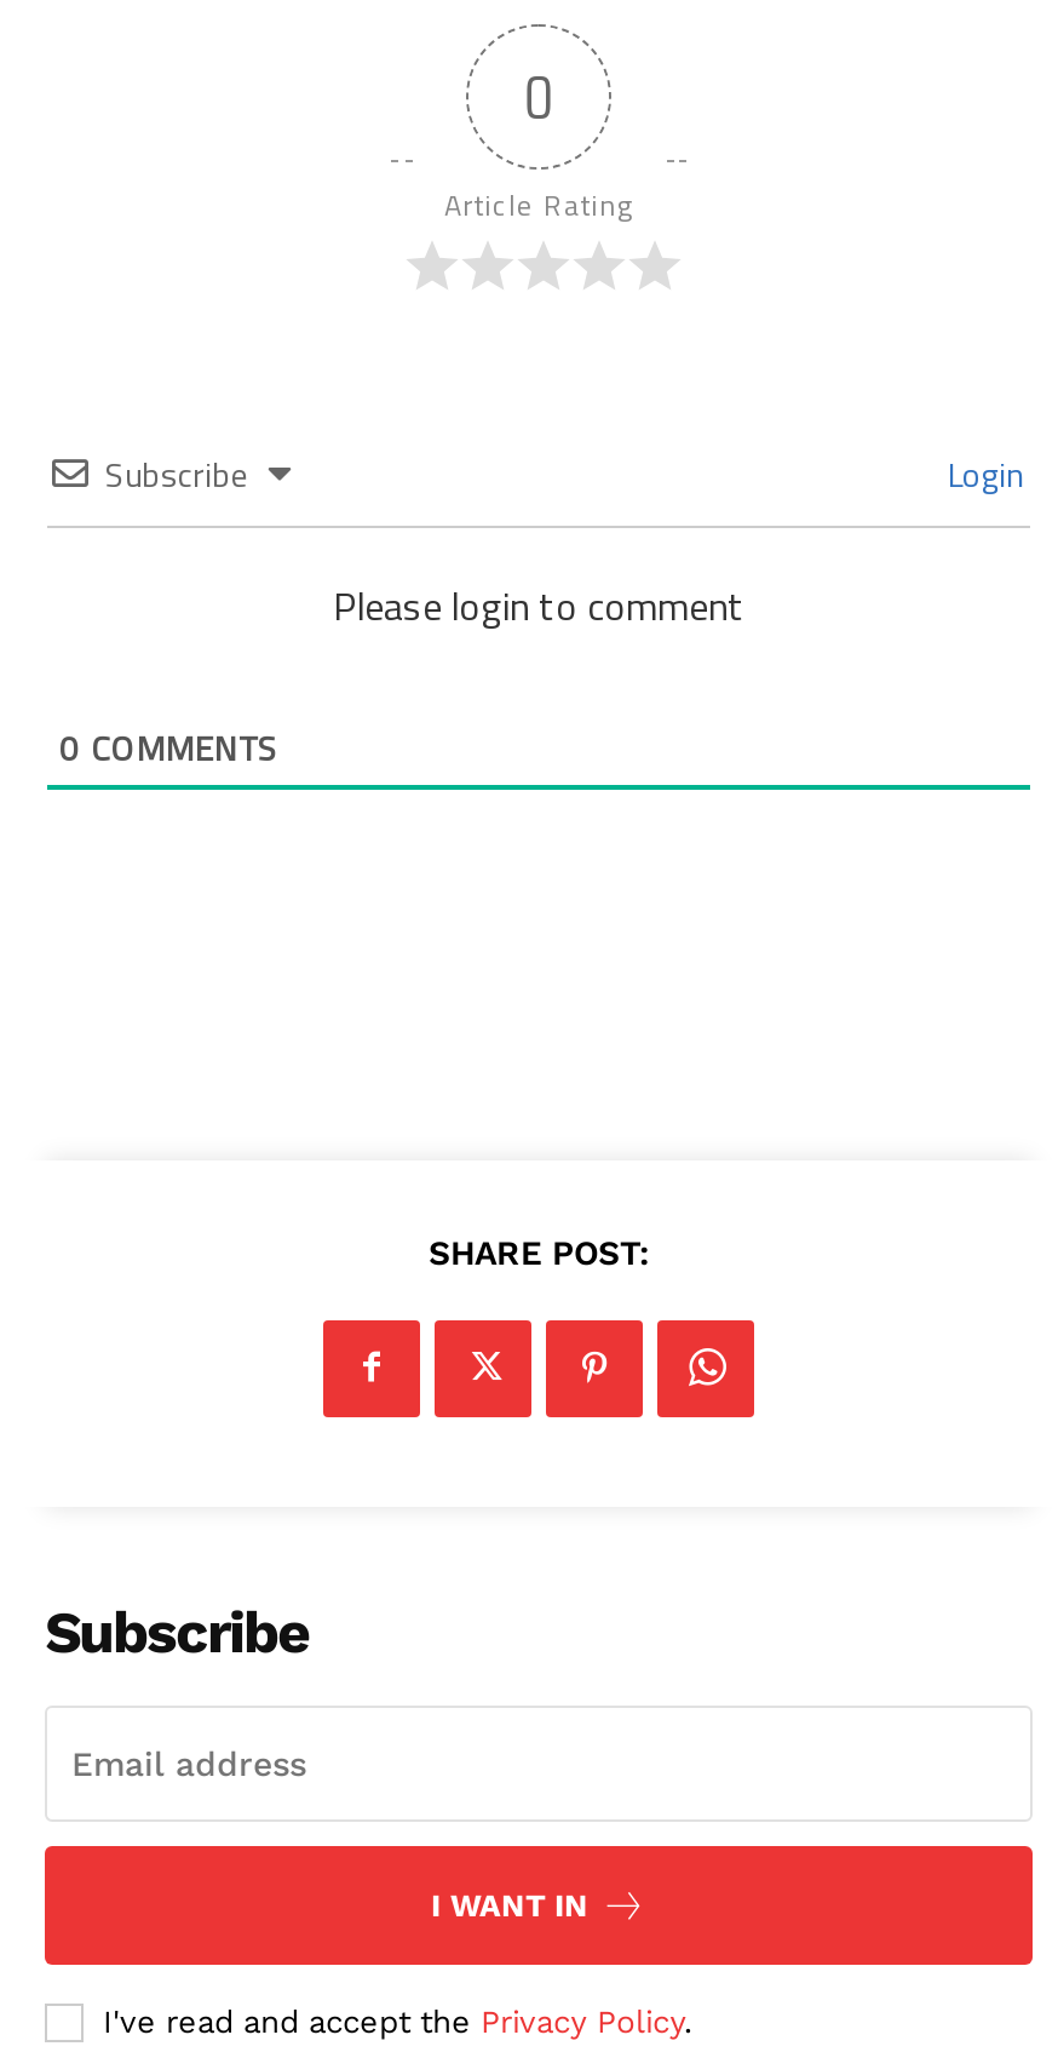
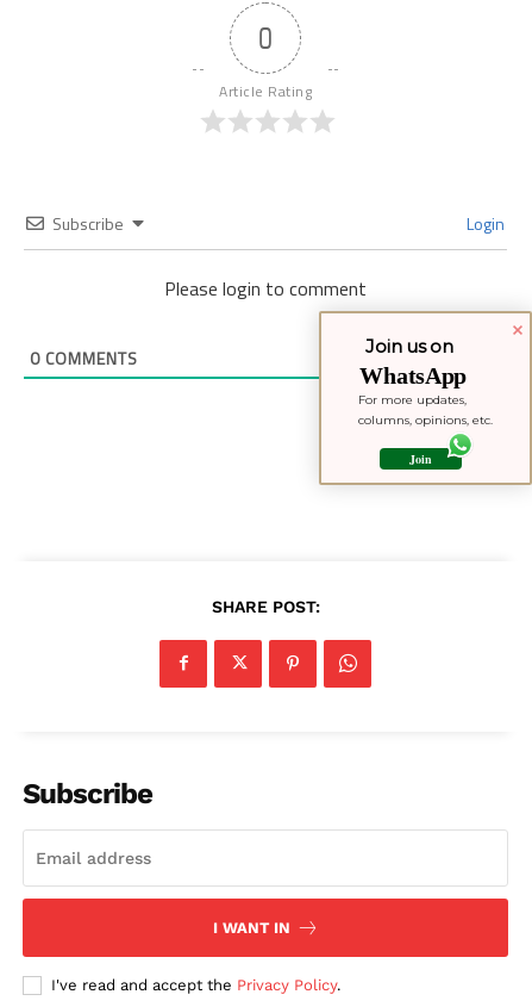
+ [image]
+ Join us on
+ For more updates,
+ columns, opinions, etc.

+ WhatsApp
+ Join
